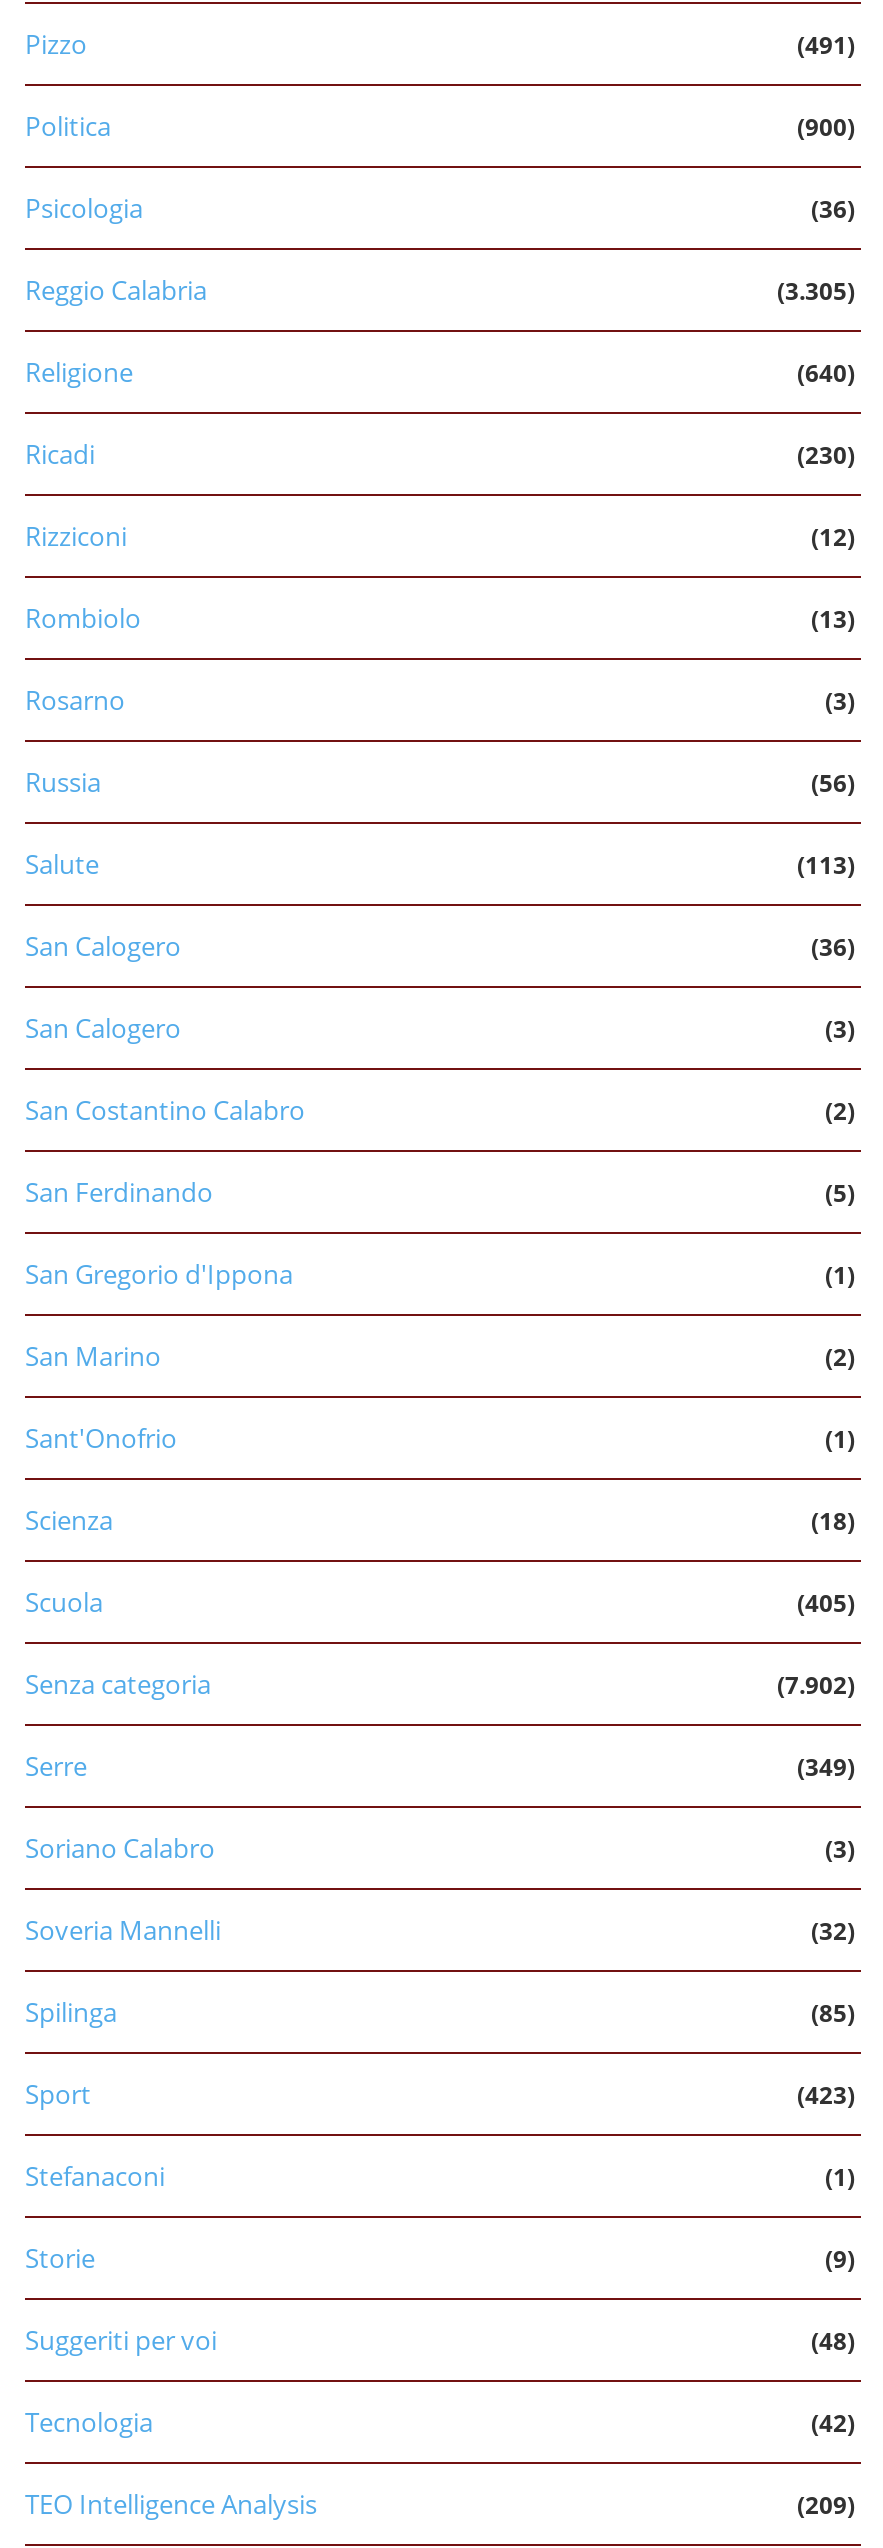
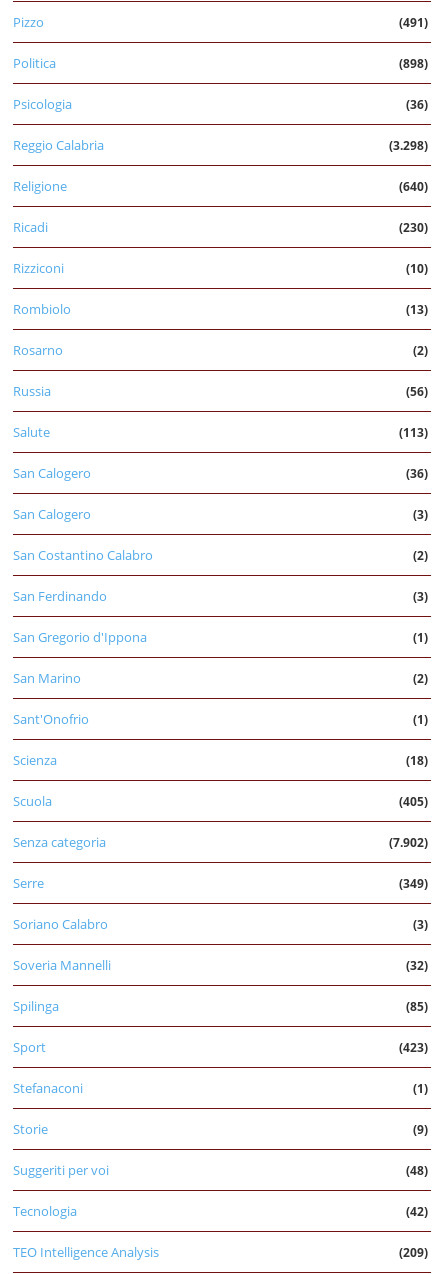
- (900)
+ (898)

- (3.305)
+ (3.298)

- (12)
+ (10)

- (3)
+ (2)

- (5)
+ (3)
